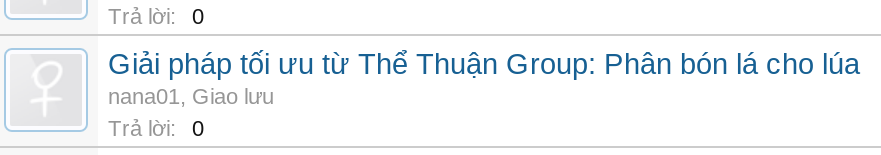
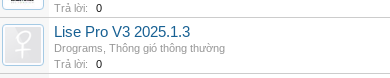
- Giải pháp tối ưu từ Thể Thuận Group: Phân bón lá cho lúa
- nana01, Giao lưu
+ Lise Pro V3 2025.1.3
+ Drograms, Thông gió thông thường
